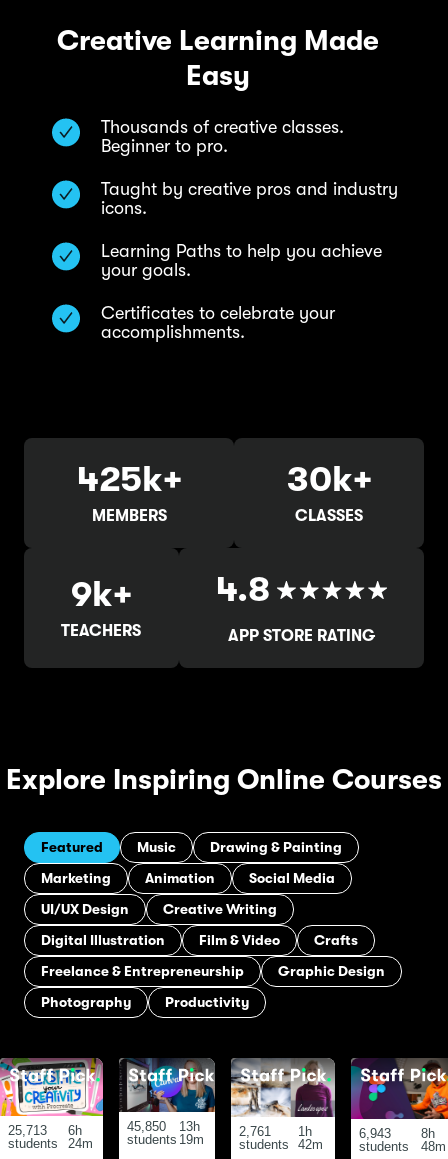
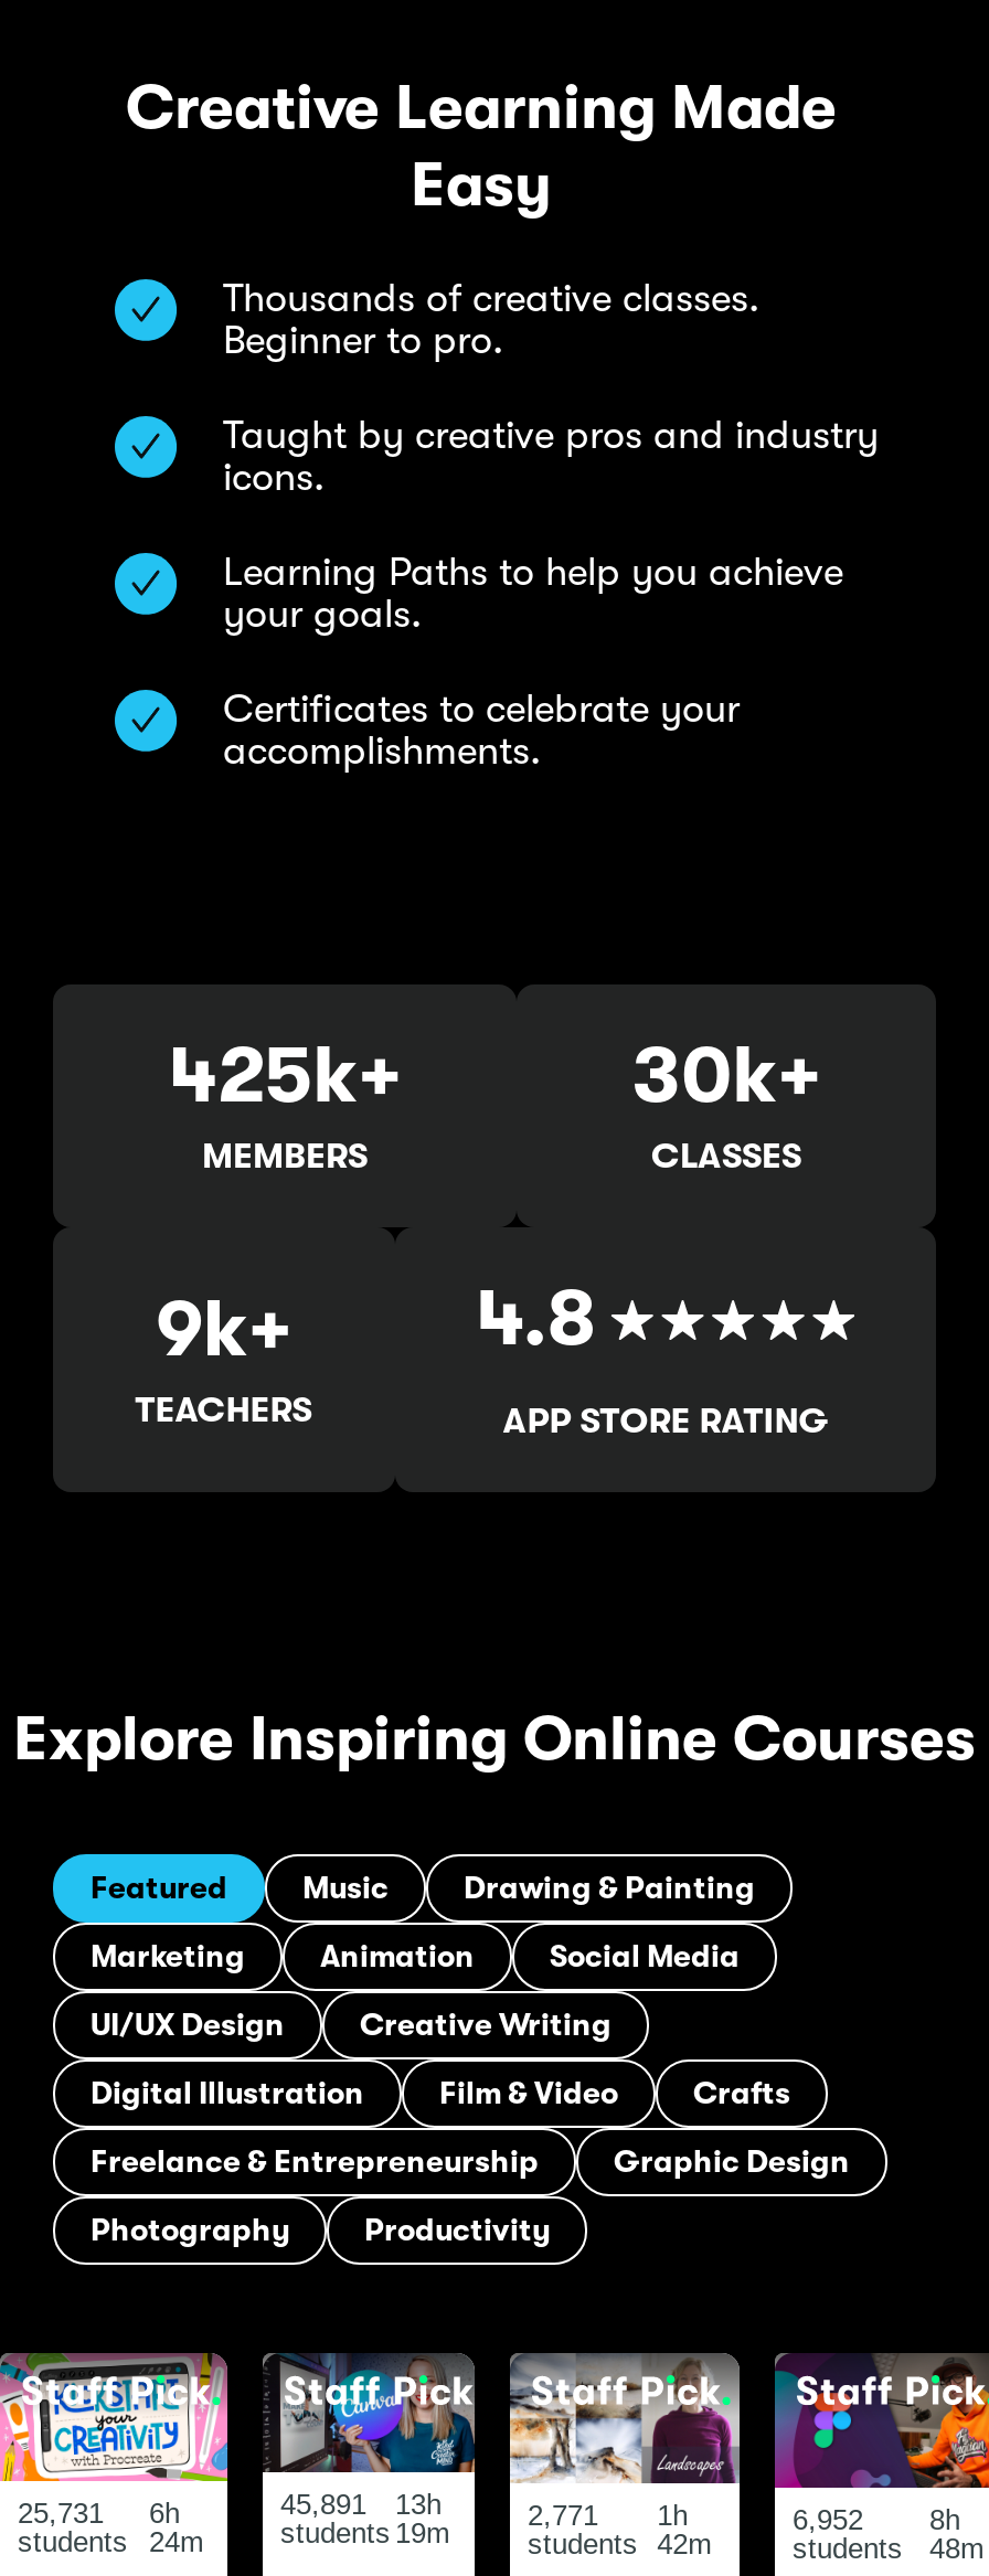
- 25,713 6h
+ 25,731 6h

- 45,850 13h
+ 45,891 13h

- 2,761 1h
+ 2,771 1h

- 6,943 8h
+ 6,952 8h
